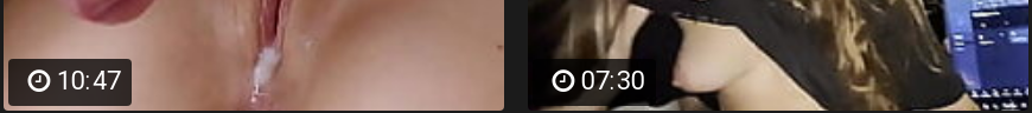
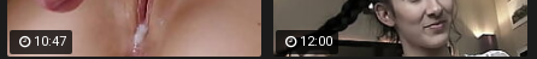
- 07:30
+ 12:00
